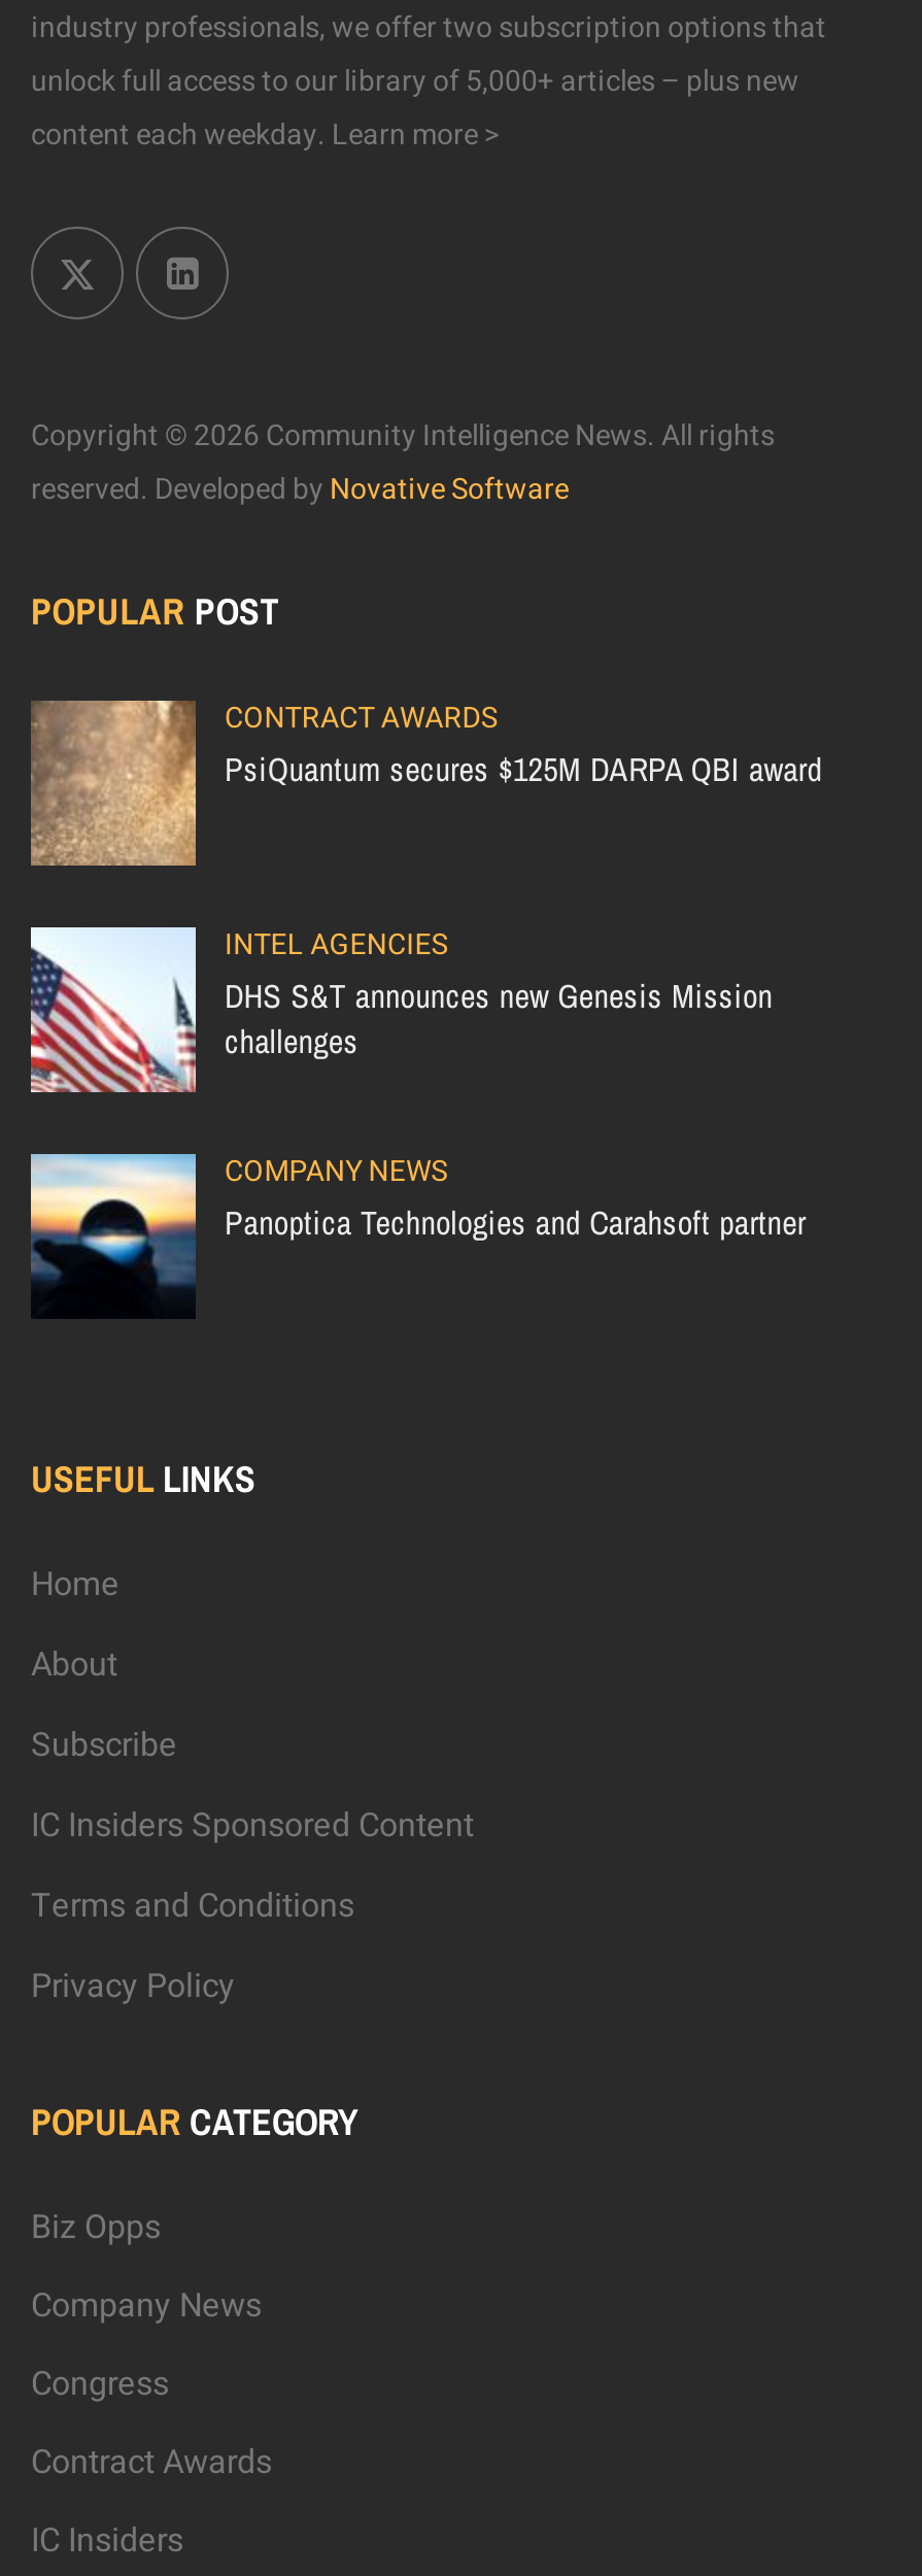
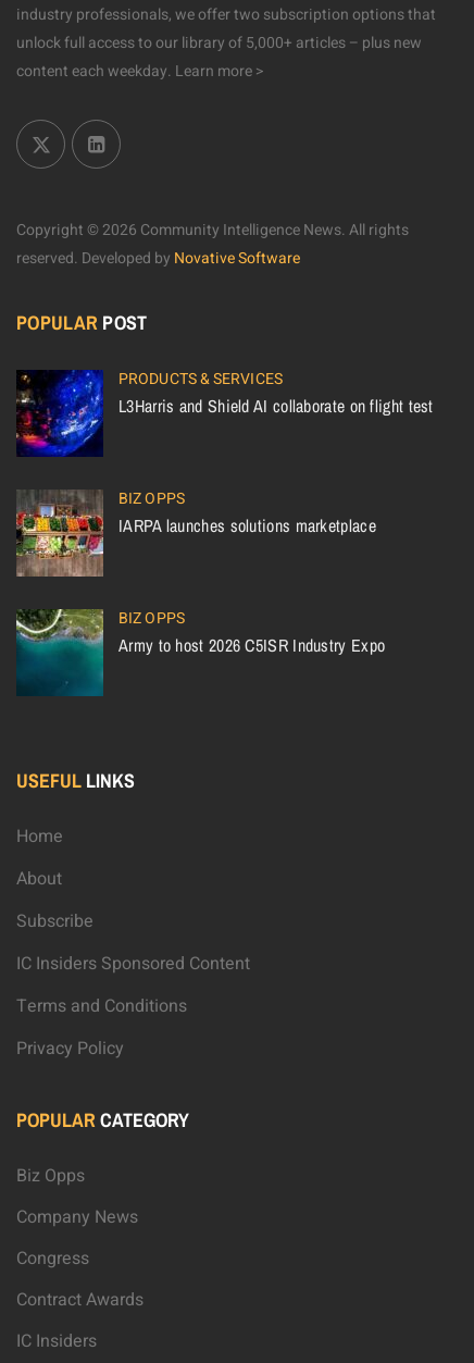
- [image]
- CONTRACT AWARDS
- PsiQuantum secures $125M DARPA QBI award
+ [image]
+ PRODUCTS & SERVICES
+ L3Harris and Shield AI collaborate on flight test

- [image]
- INTEL AGENCIES
- DHS S&T announces new Genesis Mission
- challenges
+ [image]
+ BIZ OPPS
+ IARPA launches solutions marketplace

- [image]
- COMPANY NEWS
- Panoptica Technologies and Carahsoft partner
+ [image]
+ BIZ OPPS
+ Army to host 2026 C5ISR Industry Expo
